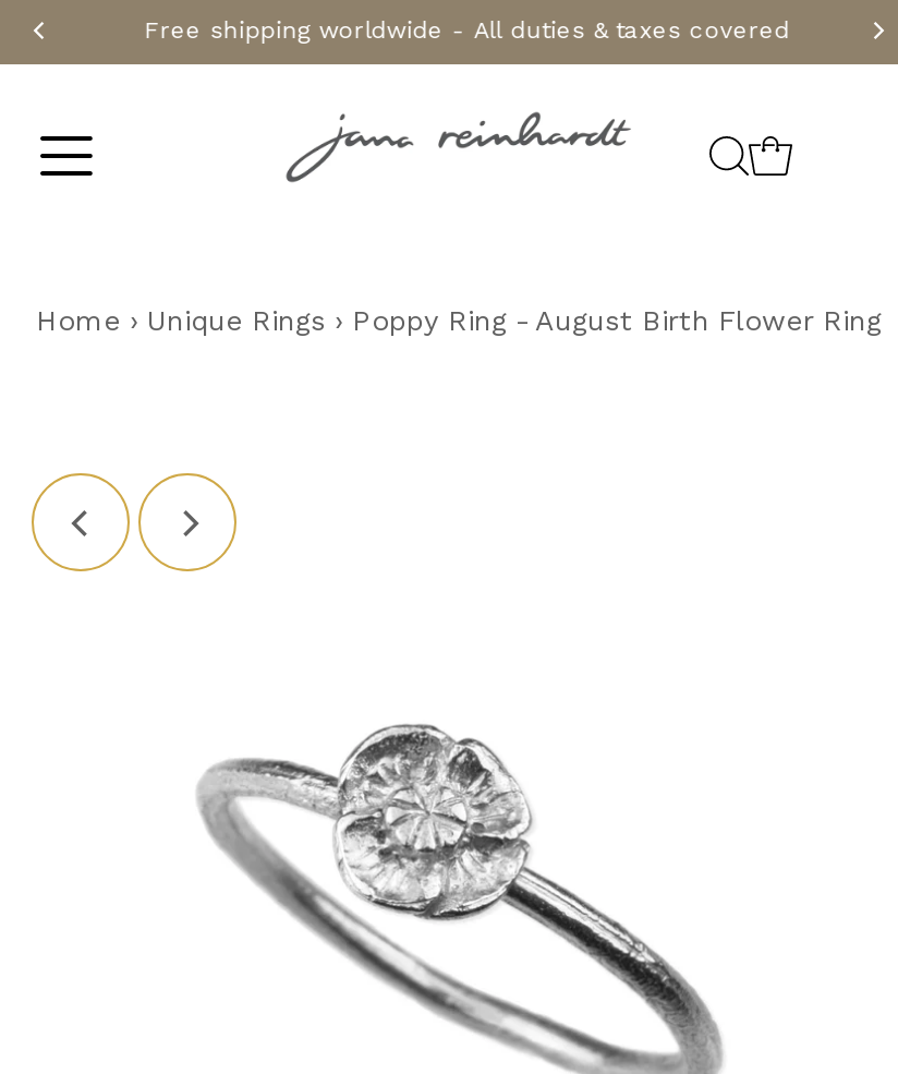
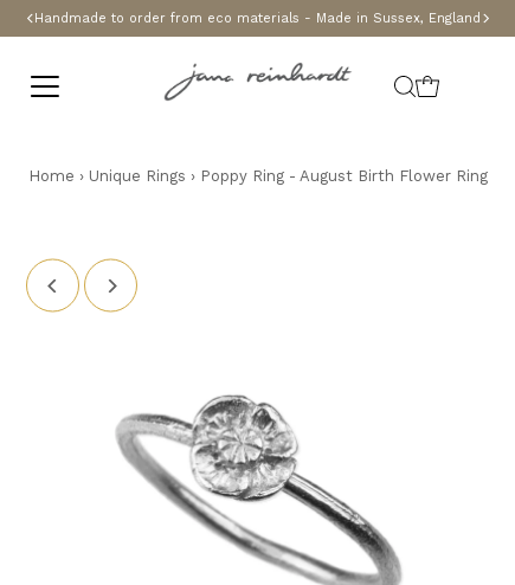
- Free shipping worldwide - All duties & taxes covered
+ Handmade to order from eco materials - Made in Sussex, England
